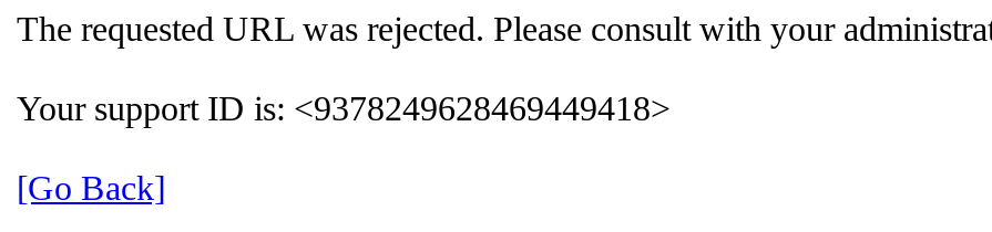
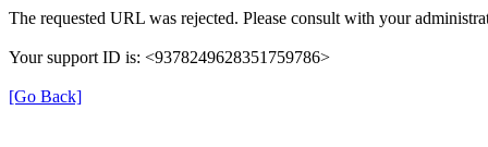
- Your support ID is: <9378249628469449418>
+ Your support ID is: <9378249628351759786>
